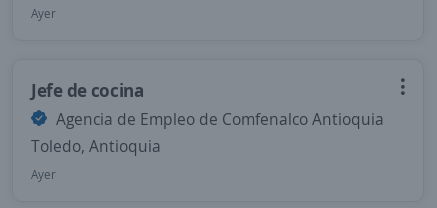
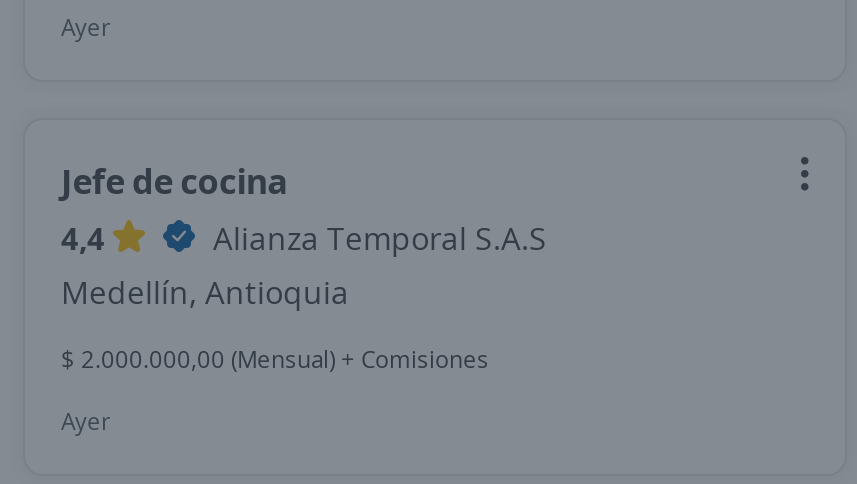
- Agencia de Empleo de Comfenalco Antioquia
- Toledo, Antioquia
+ 4,4
+ Alianza Temporal S.A.S
+ Medellín, Antioquia
+ $ 2.000.000,00 (Mensual) + Comisiones
